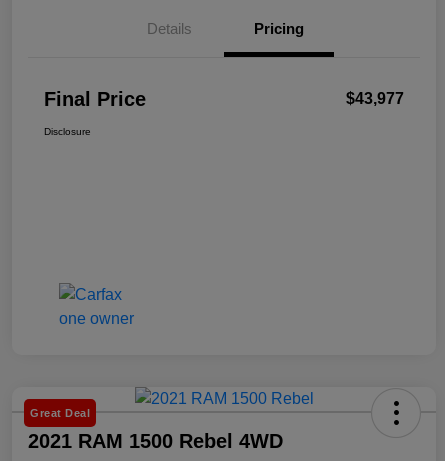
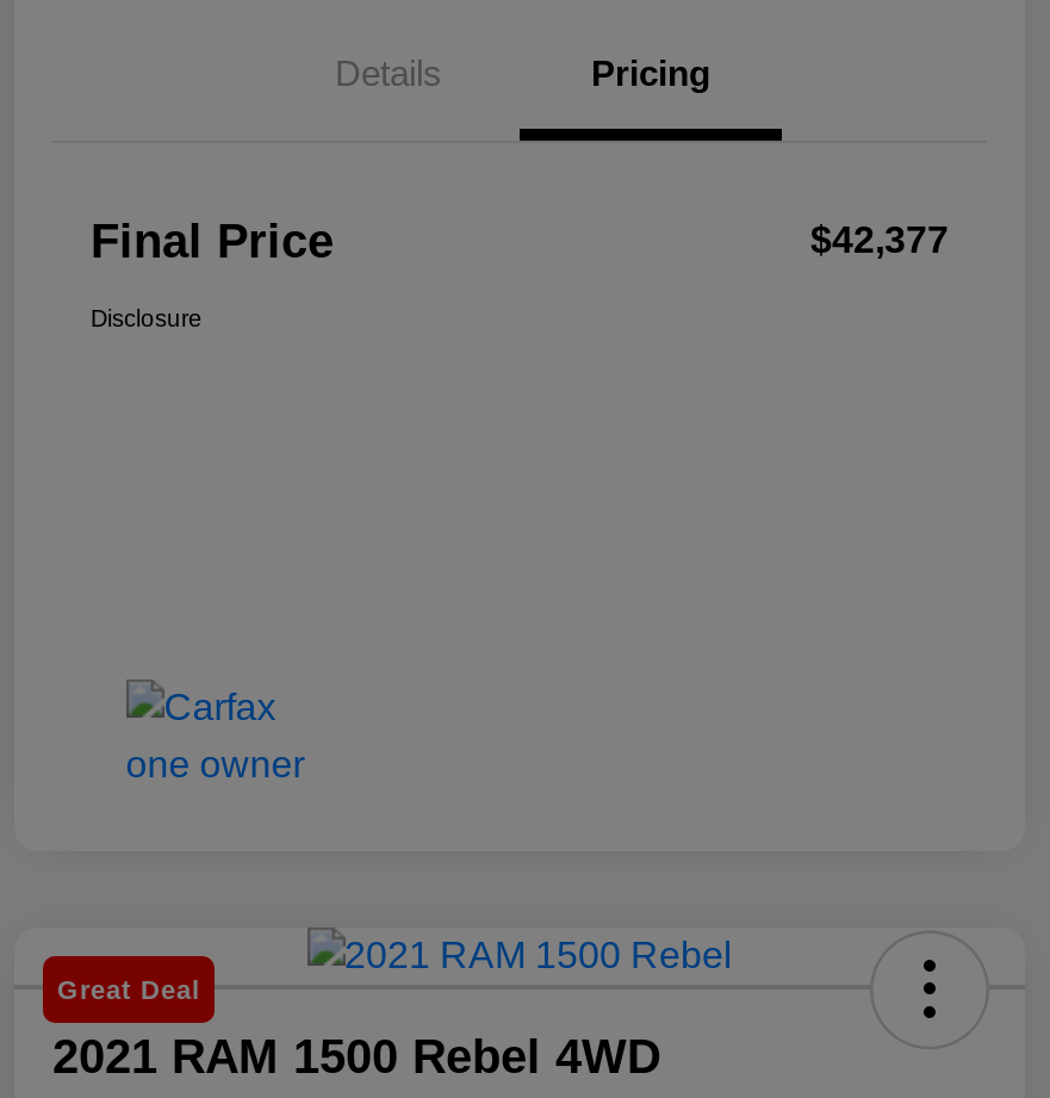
- $43,977
+ $42,377
